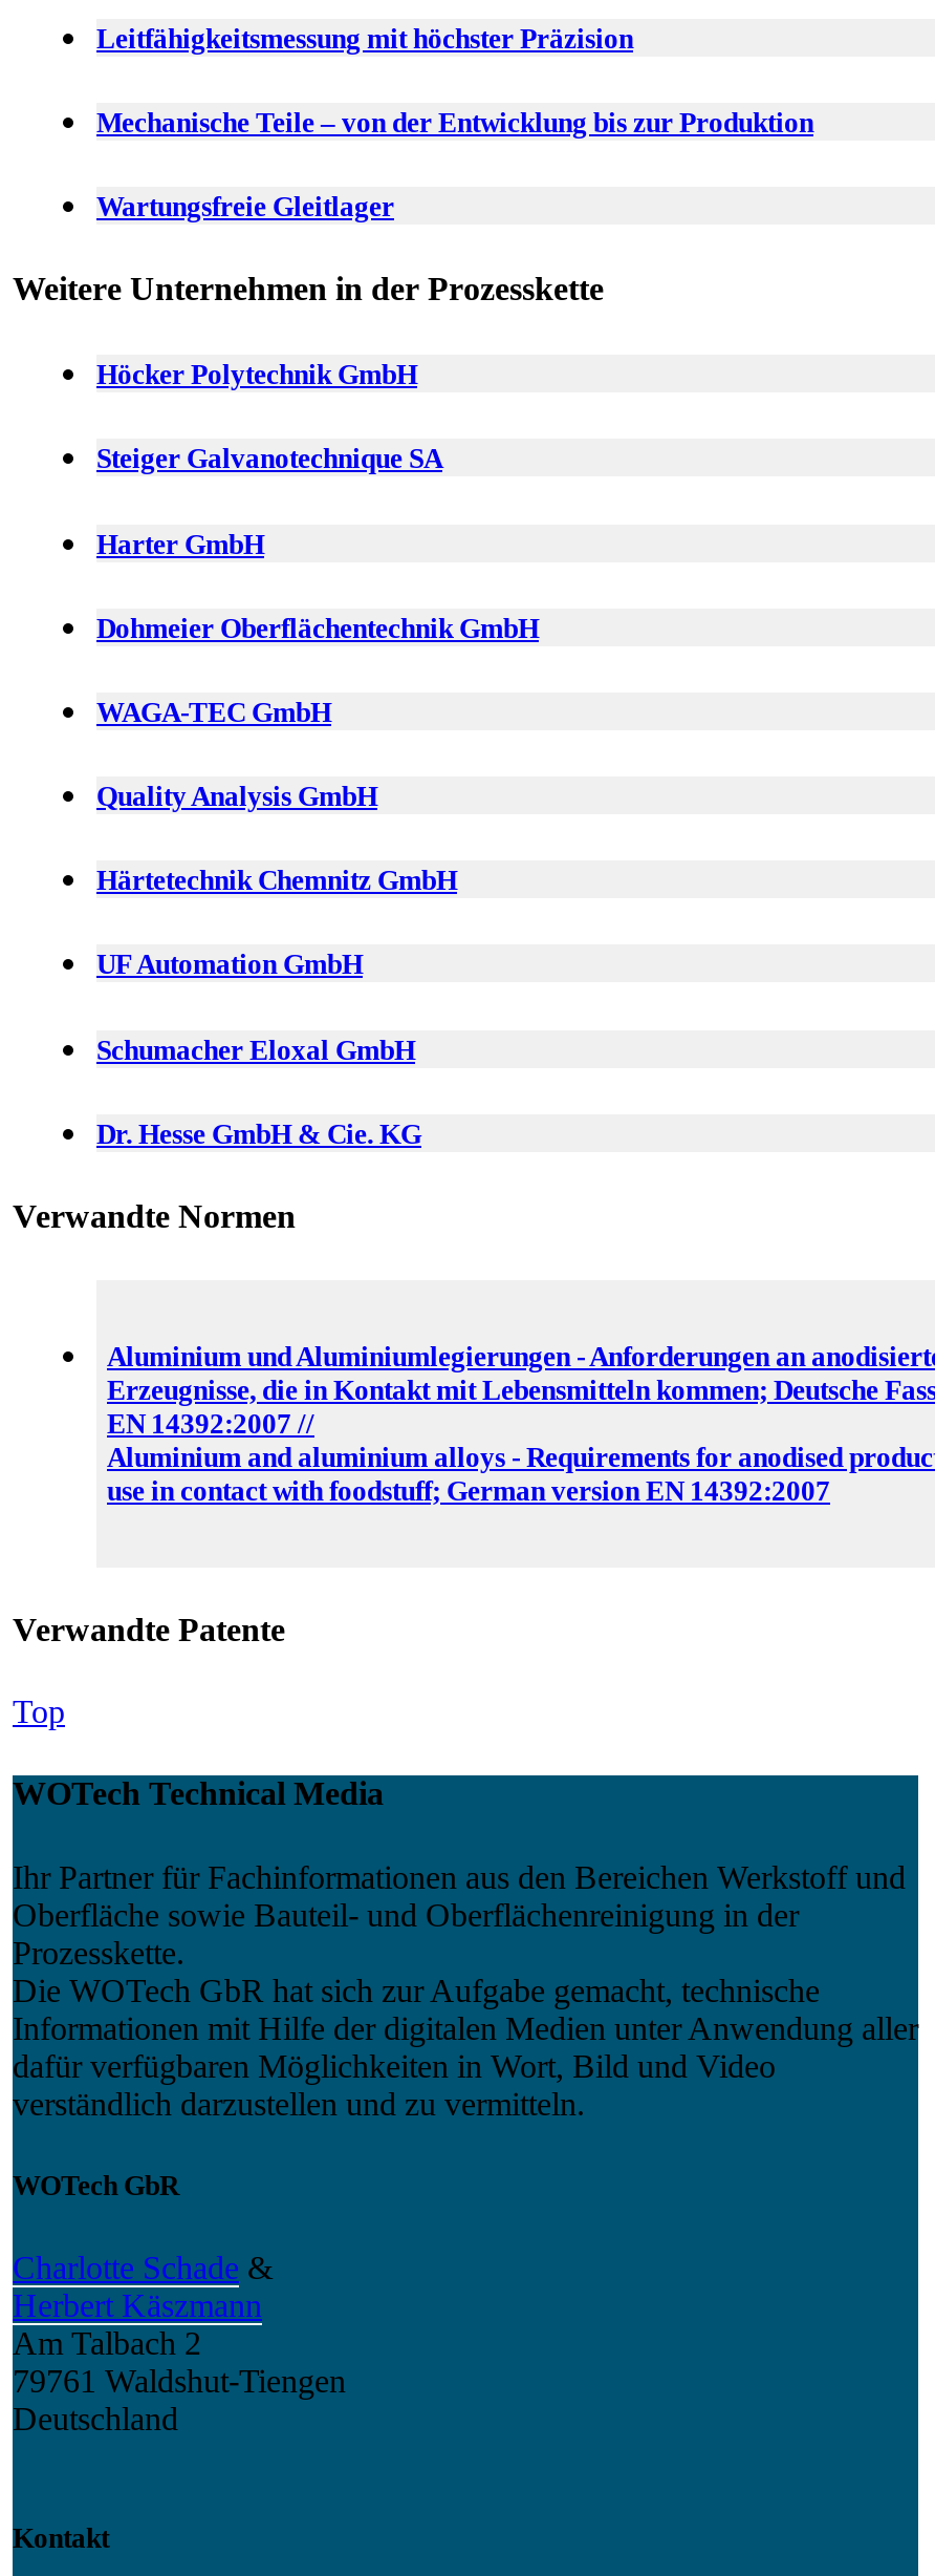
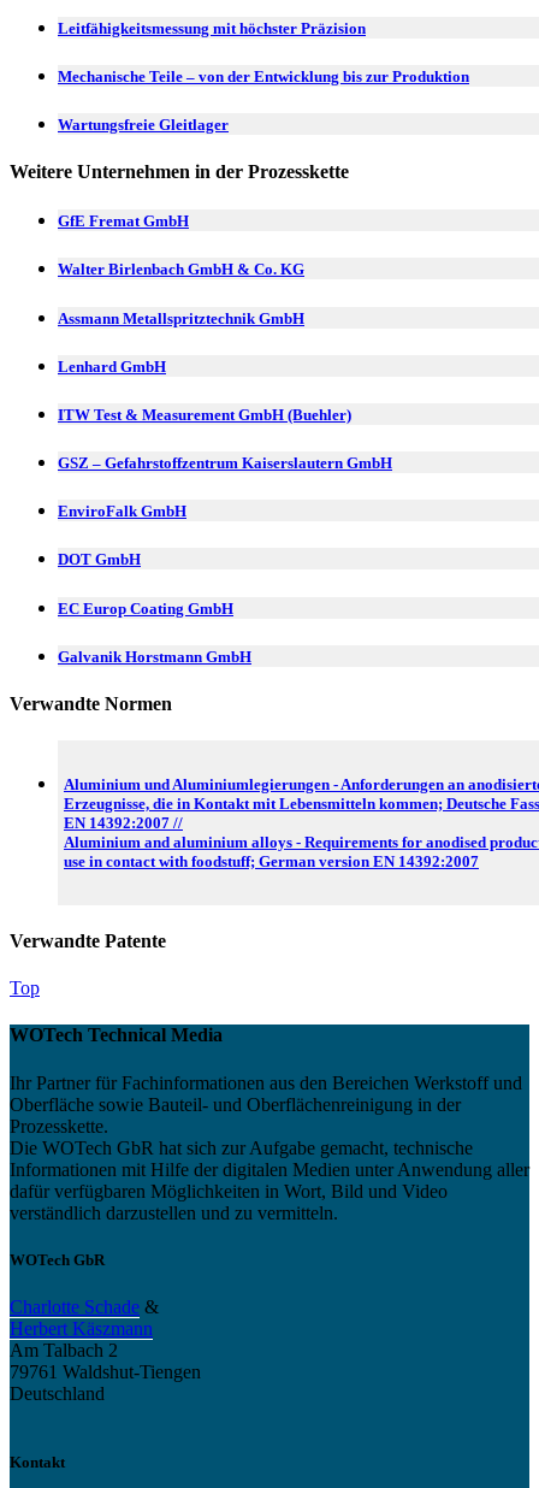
- Höcker Polytechnik GmbH
+ GfE Fremat GmbH

- Steiger Galvanotechnique SA
+ Walter Birlenbach GmbH & Co. KG

- Harter GmbH
+ Assmann Metallspritztechnik GmbH

- Dohmeier Oberflächentechnik GmbH
+ Lenhard GmbH

- WAGA-TEC GmbH
+ ITW Test & Measurement GmbH (Buehler)

- Quality Analysis GmbH
+ GSZ – Gefahrstoffzentrum Kaiserslautern GmbH

- Härtetechnik Chemnitz GmbH
+ EnviroFalk GmbH

- UF Automation GmbH
+ DOT GmbH

- Schumacher Eloxal GmbH
+ EC Europ Coating GmbH

- Dr. Hesse GmbH & Cie. KG
+ Galvanik Horstmann GmbH
